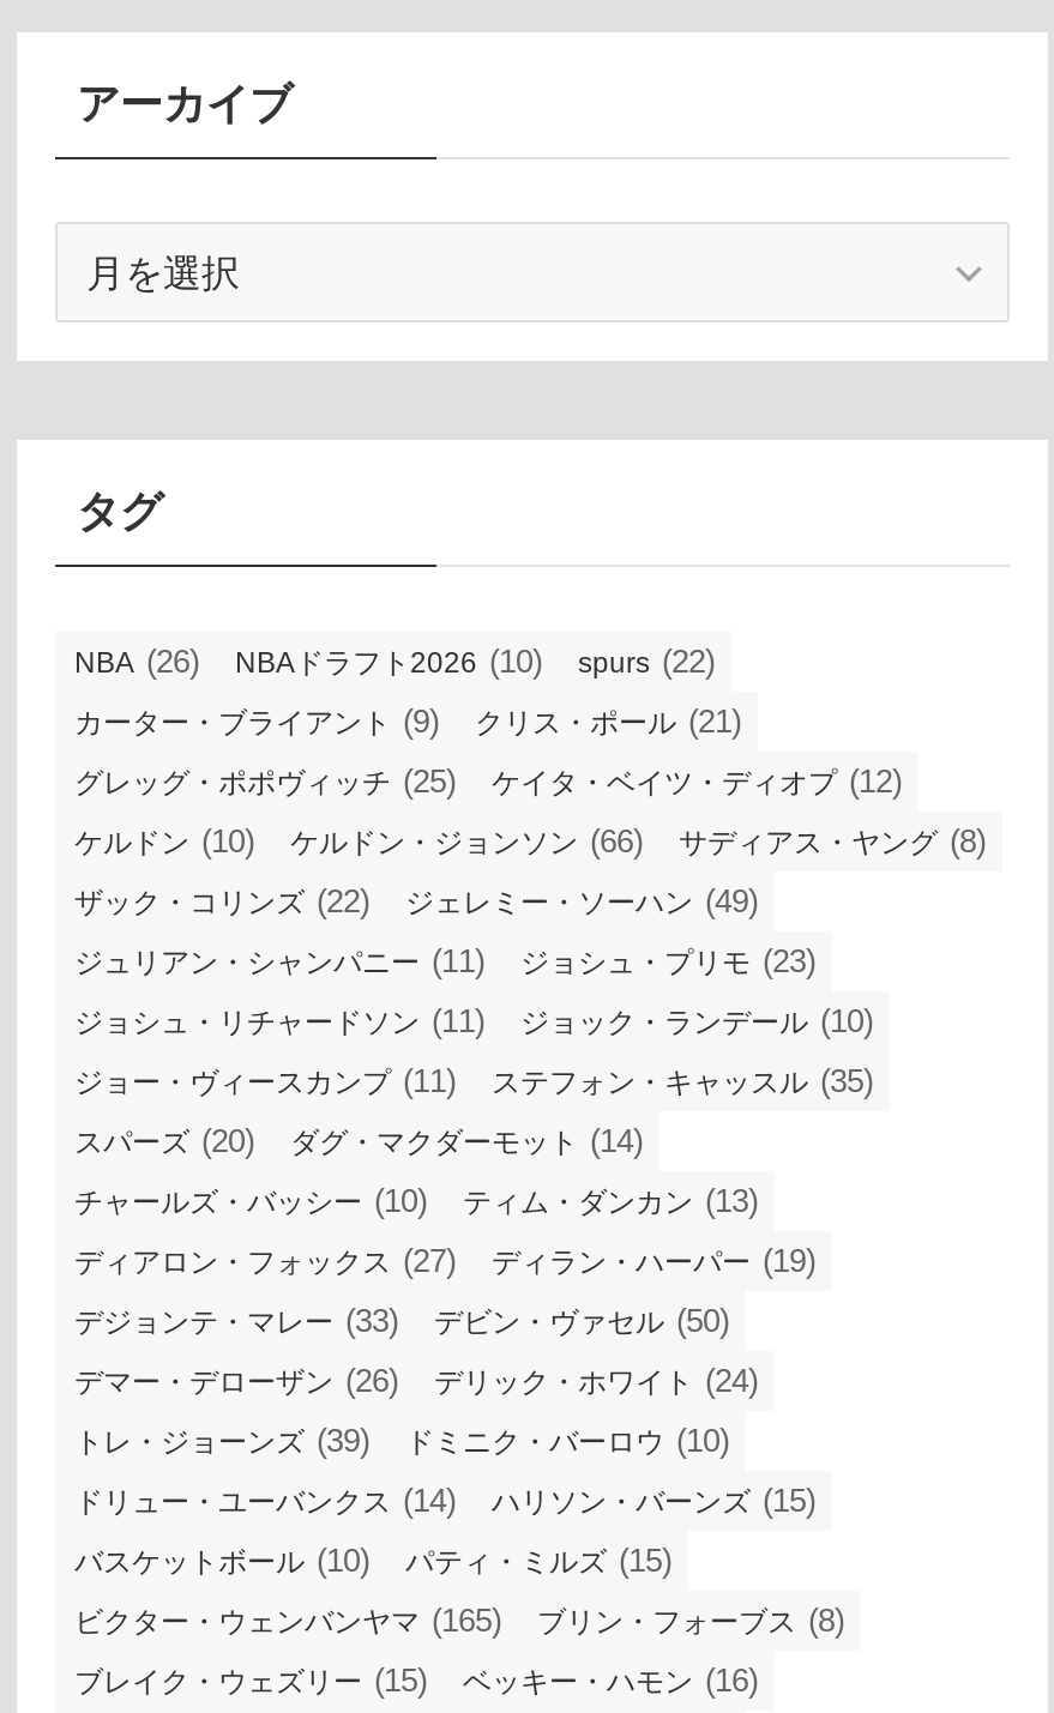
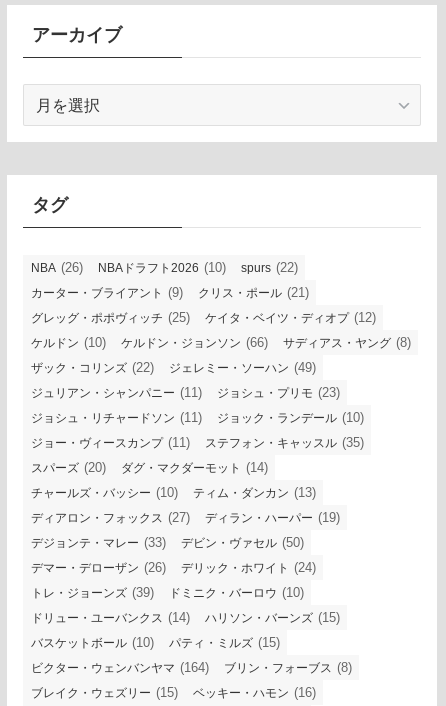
- ビクター・ウェンバンヤマ(165)
+ ビクター・ウェンバンヤマ(164)
